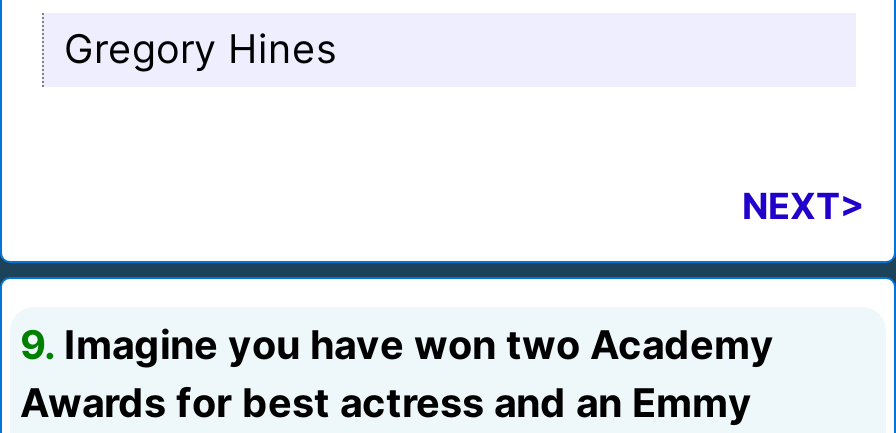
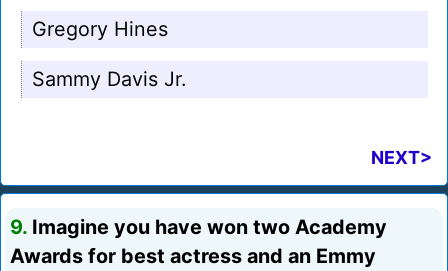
+ Sammy Davis Jr.
